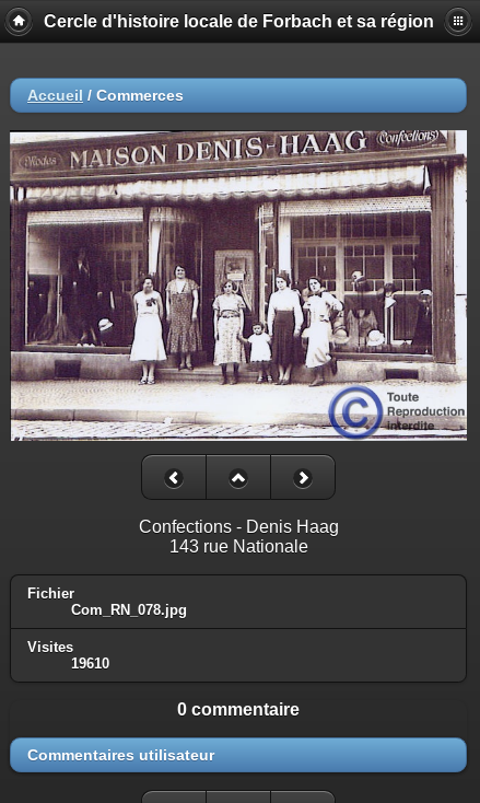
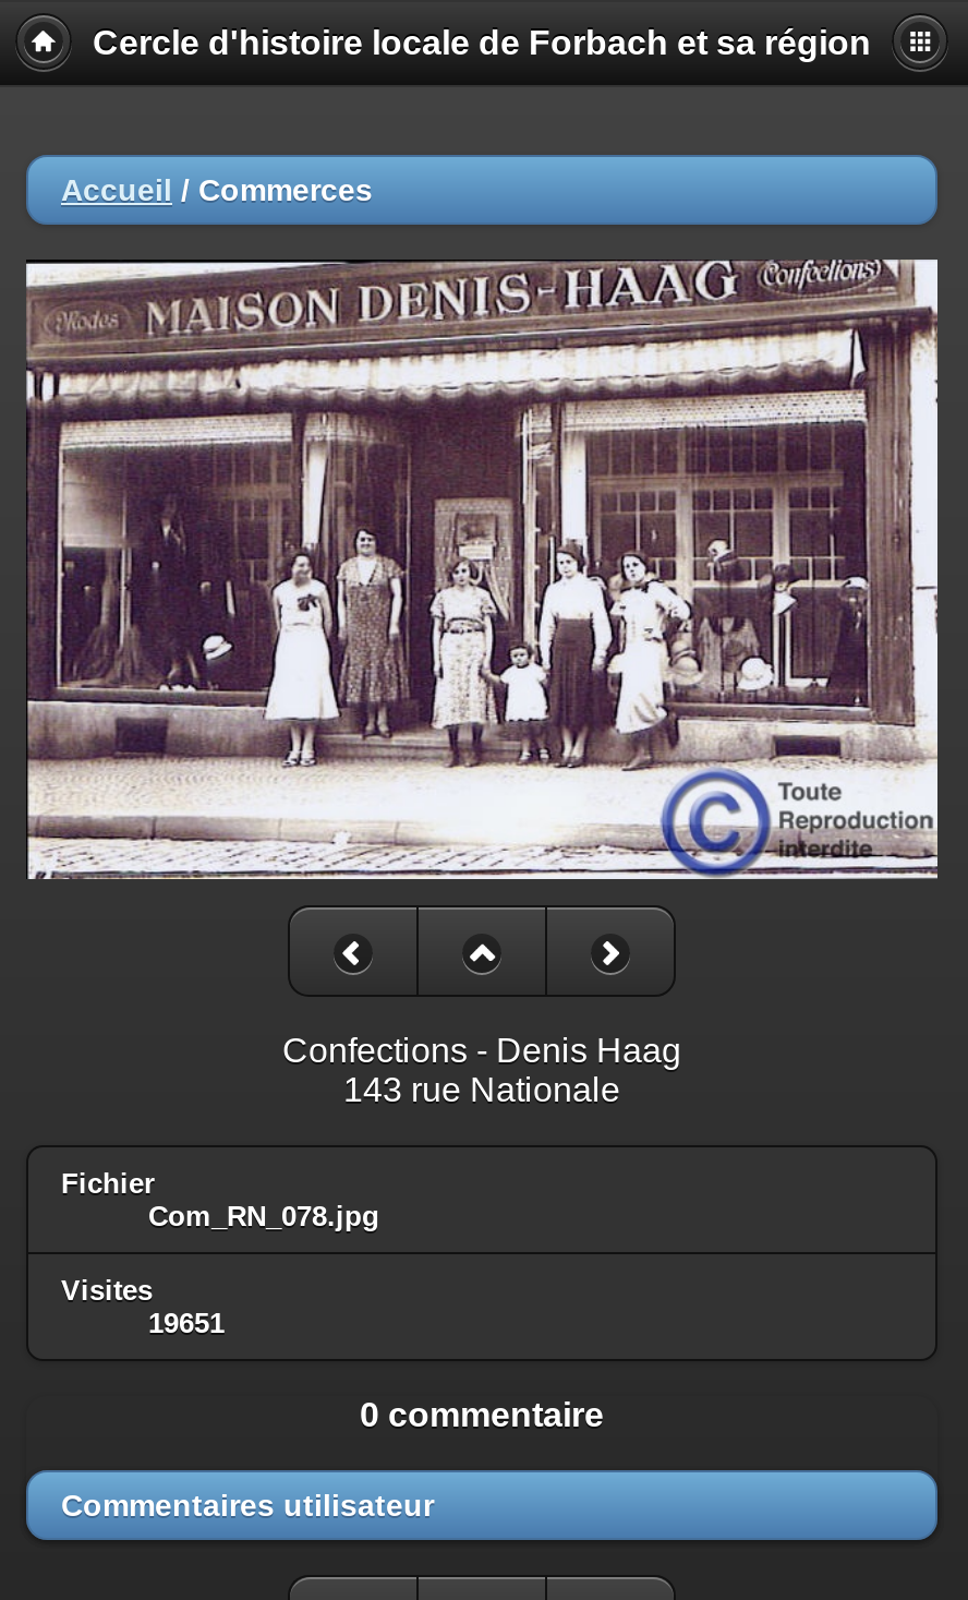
- 19610
+ 19651
